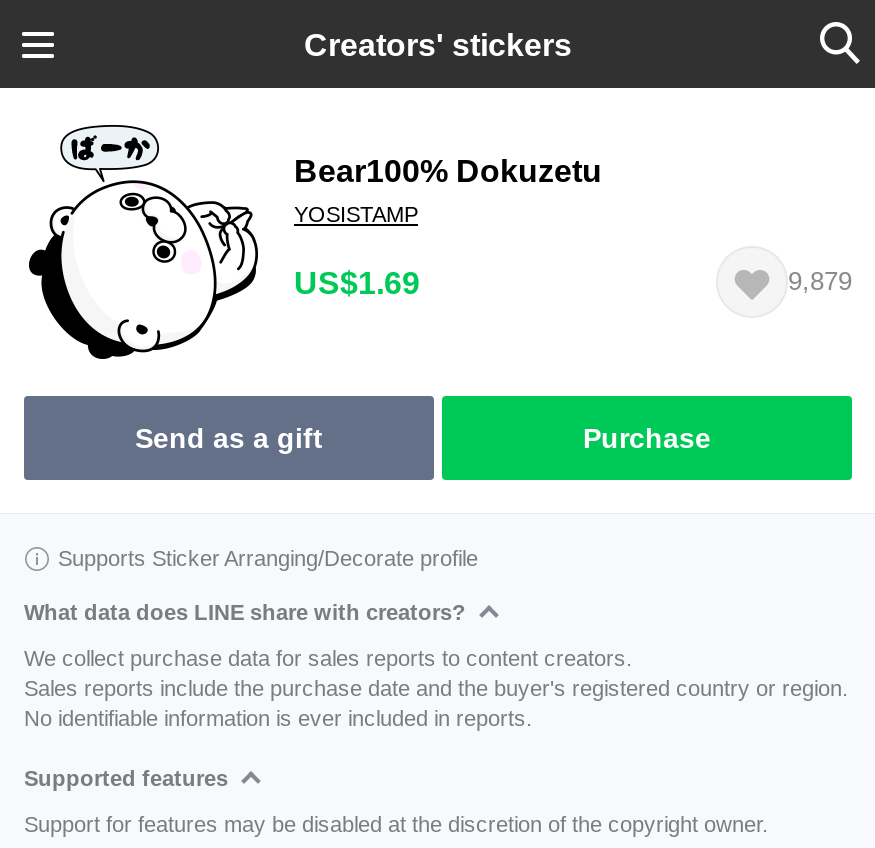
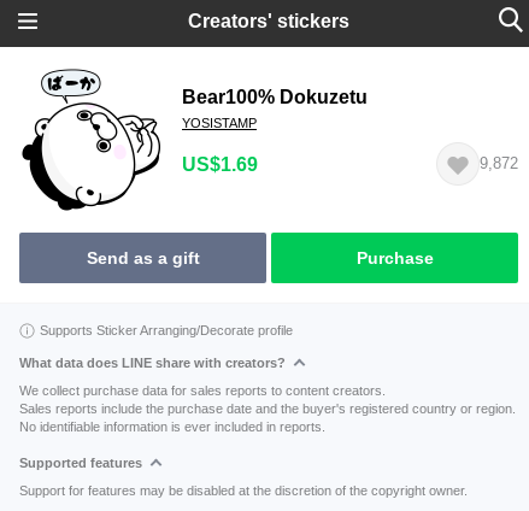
- 9,879
+ 9,872
